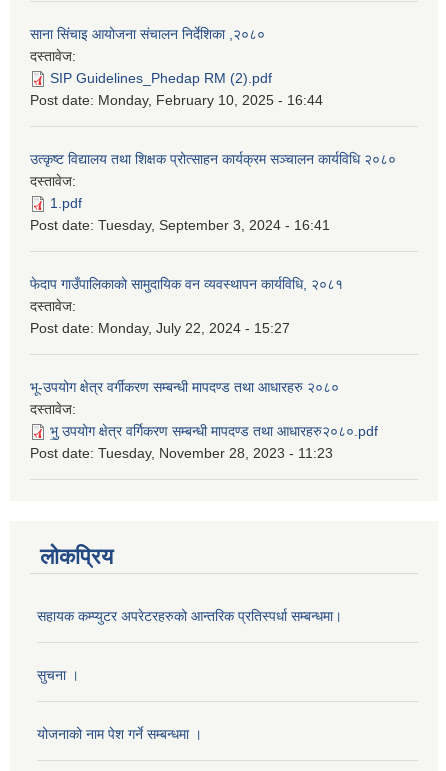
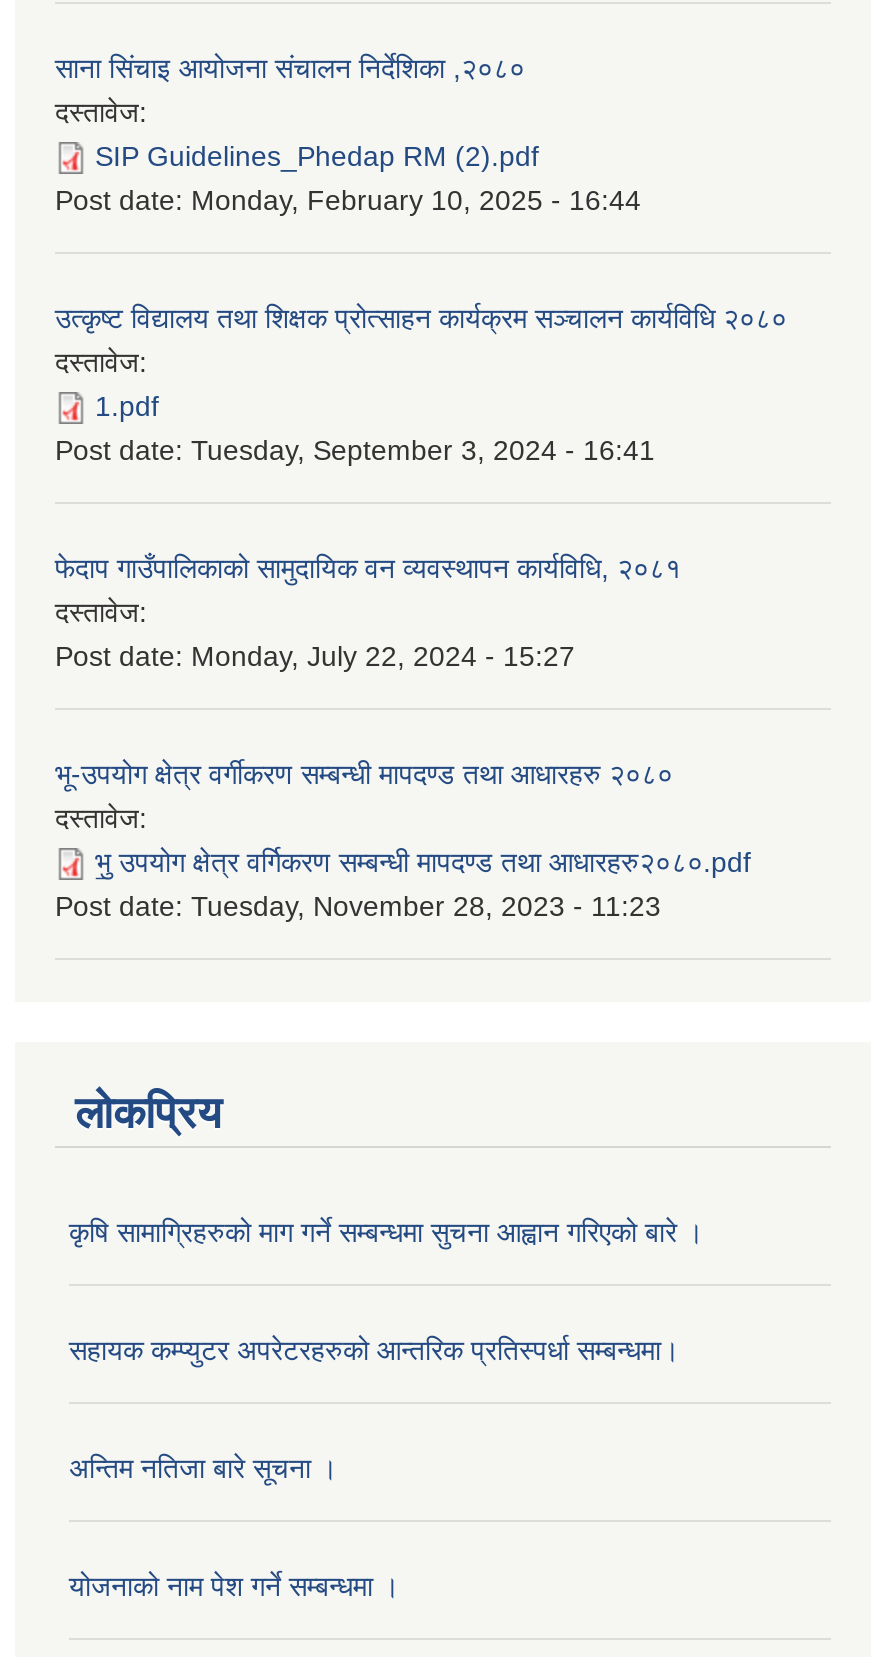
+ कृषि सामाग्रिहरुको माग गर्ने सम्बन्धमा सुचना आह्वान गरिएको बारे ।

- सुचना ।
+ अन्तिम नतिजा बारे सूचना ।
